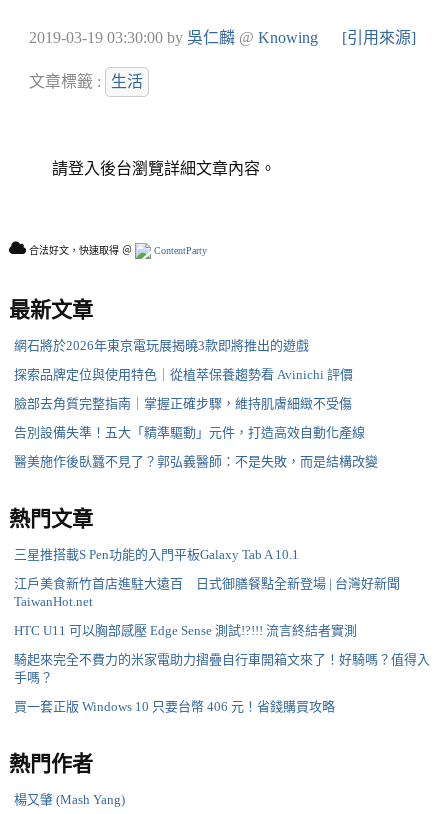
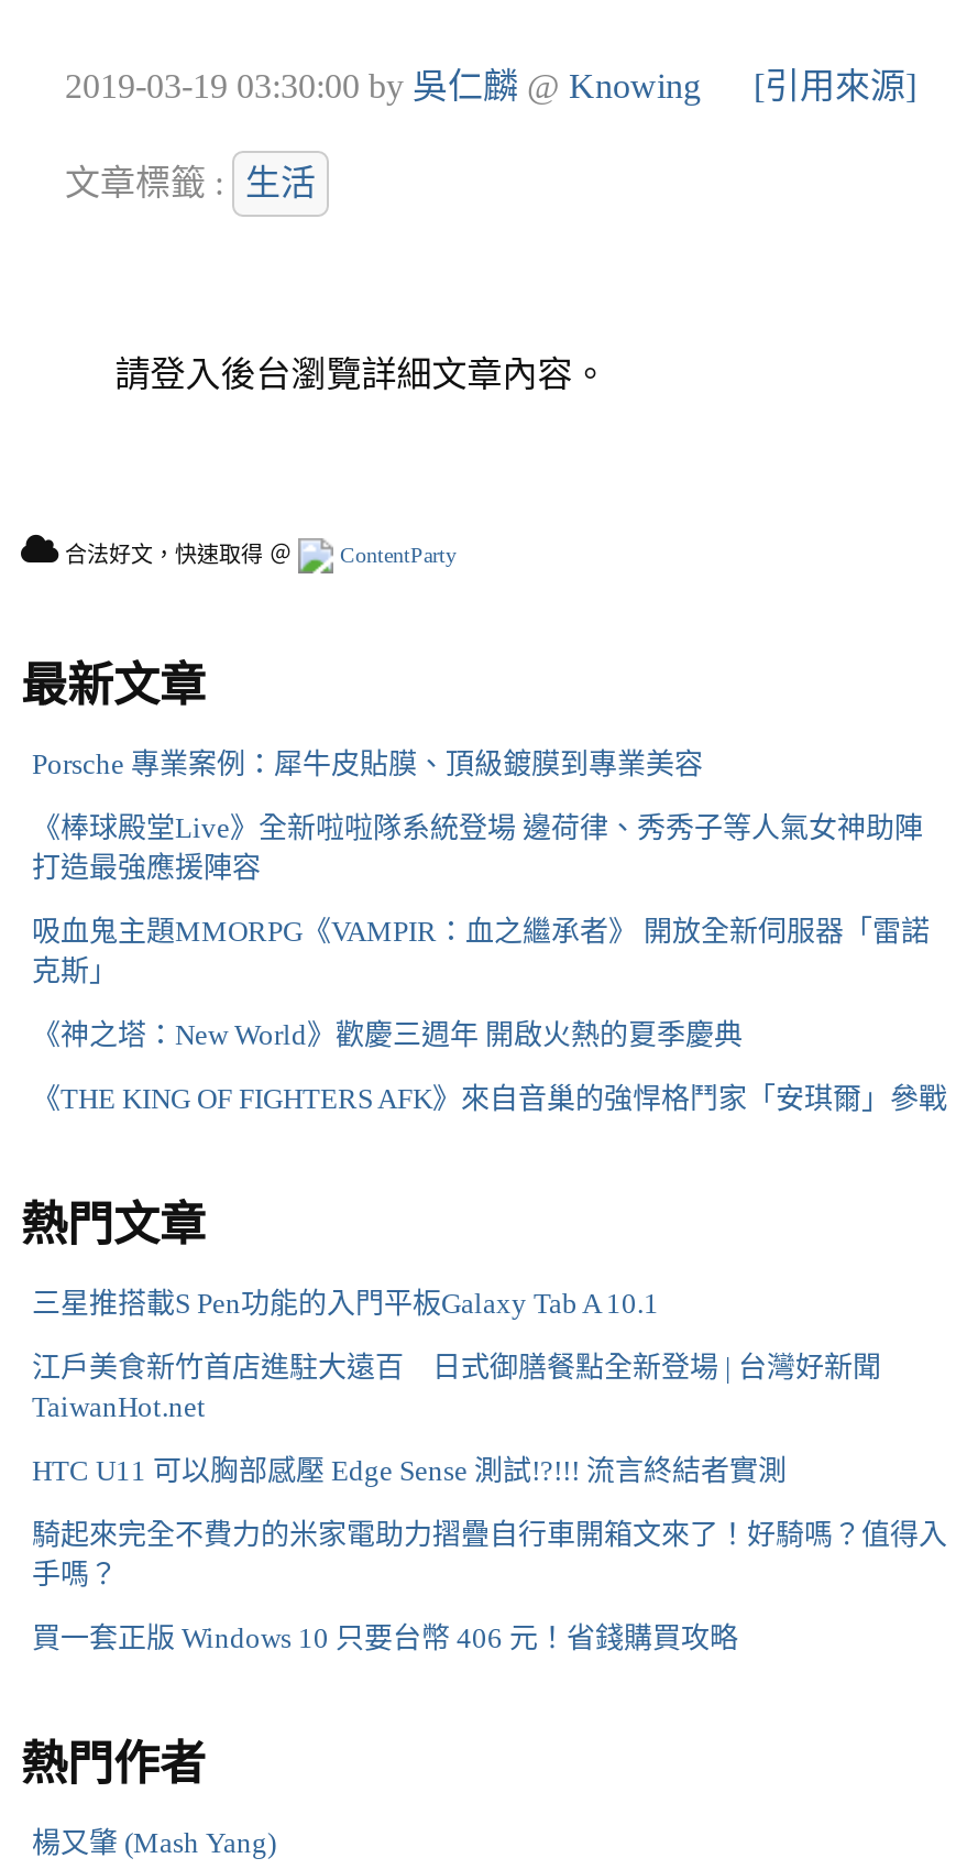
- 網石將於2026年東京電玩展揭曉3款即將推出的遊戲
+ Porsche 專業案例：犀牛皮貼膜、頂級鍍膜到專業美容

- 探索品牌定位與使用特色｜從植萃保養趨勢看 Avinichi 評價
+ 《棒球殿堂Live》全新啦啦隊系統登場 邊荷律、秀秀子等人氣女神助陣
+ 打造最強應援陣容

- 臉部去角質完整指南｜掌握正確步驟，維持肌膚細緻不受傷
+ 吸血鬼主題MMORPG《VAMPIR：血之繼承者》 開放全新伺服器「雷諾
+ 克斯」

- 告別設備失準！五大「精準驅動」元件，打造高效自動化產線
+ 《神之塔：New World》歡慶三週年 開啟火熱的夏季慶典

- 醫美施作後臥蠶不見了？郭弘義醫師：不是失敗，而是結構改變
+ 《THE KING OF FIGHTERS AFK》來自音巢的強悍格鬥家「安琪爾」參戰
